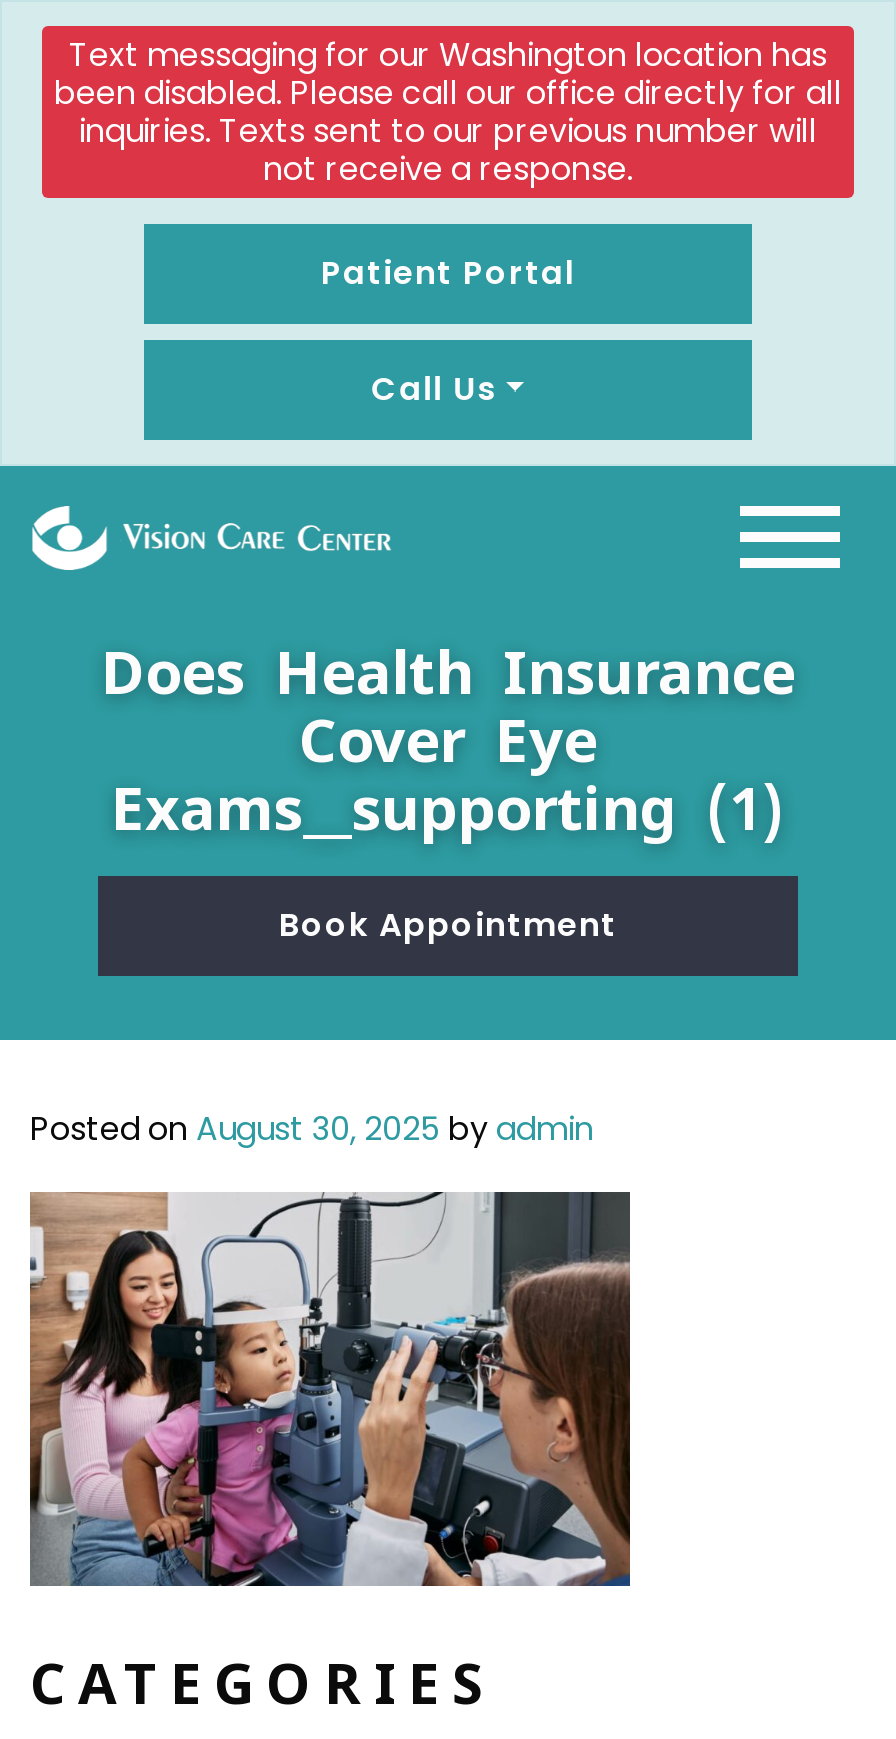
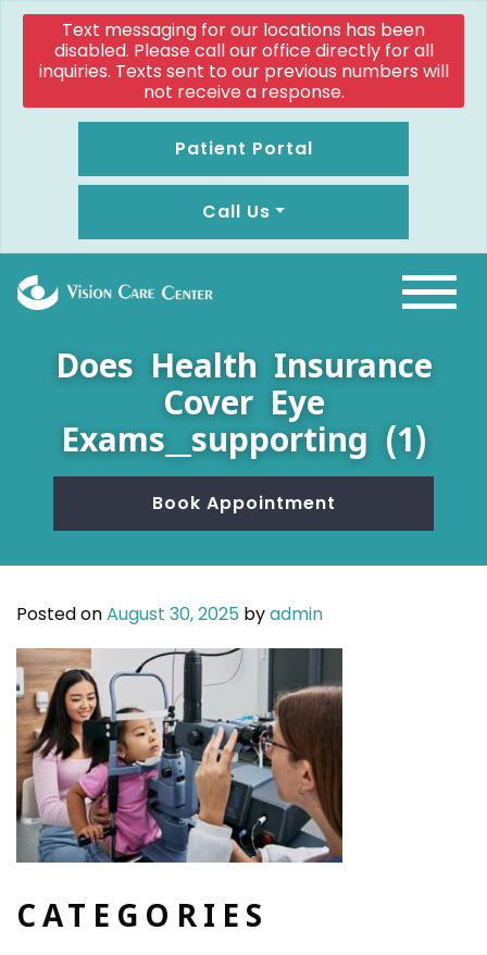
- Text messaging for our Washington location has
- been disabled. Please call our office directly for all
- inquiries. Texts sent to our previous number will
+ Text messaging for our locations has been
+ disabled. Please call our office directly for all
+ inquiries. Texts sent to our previous numbers will
